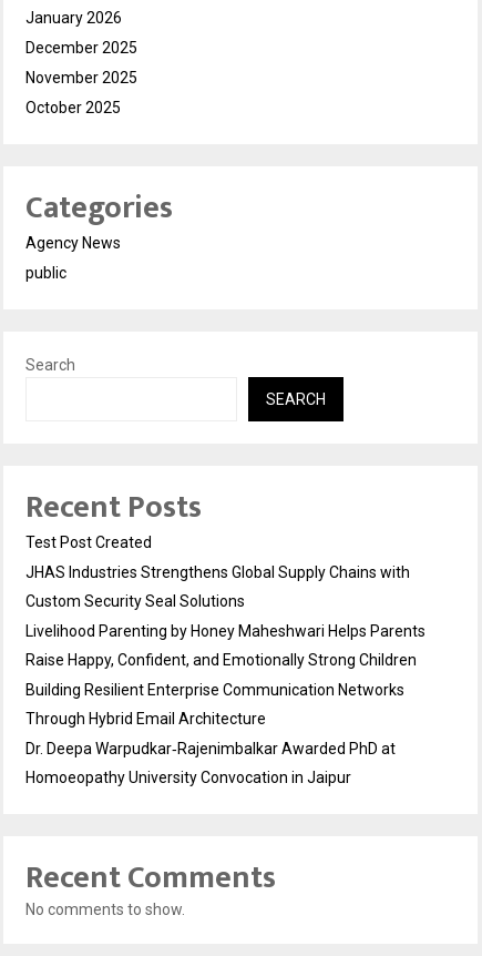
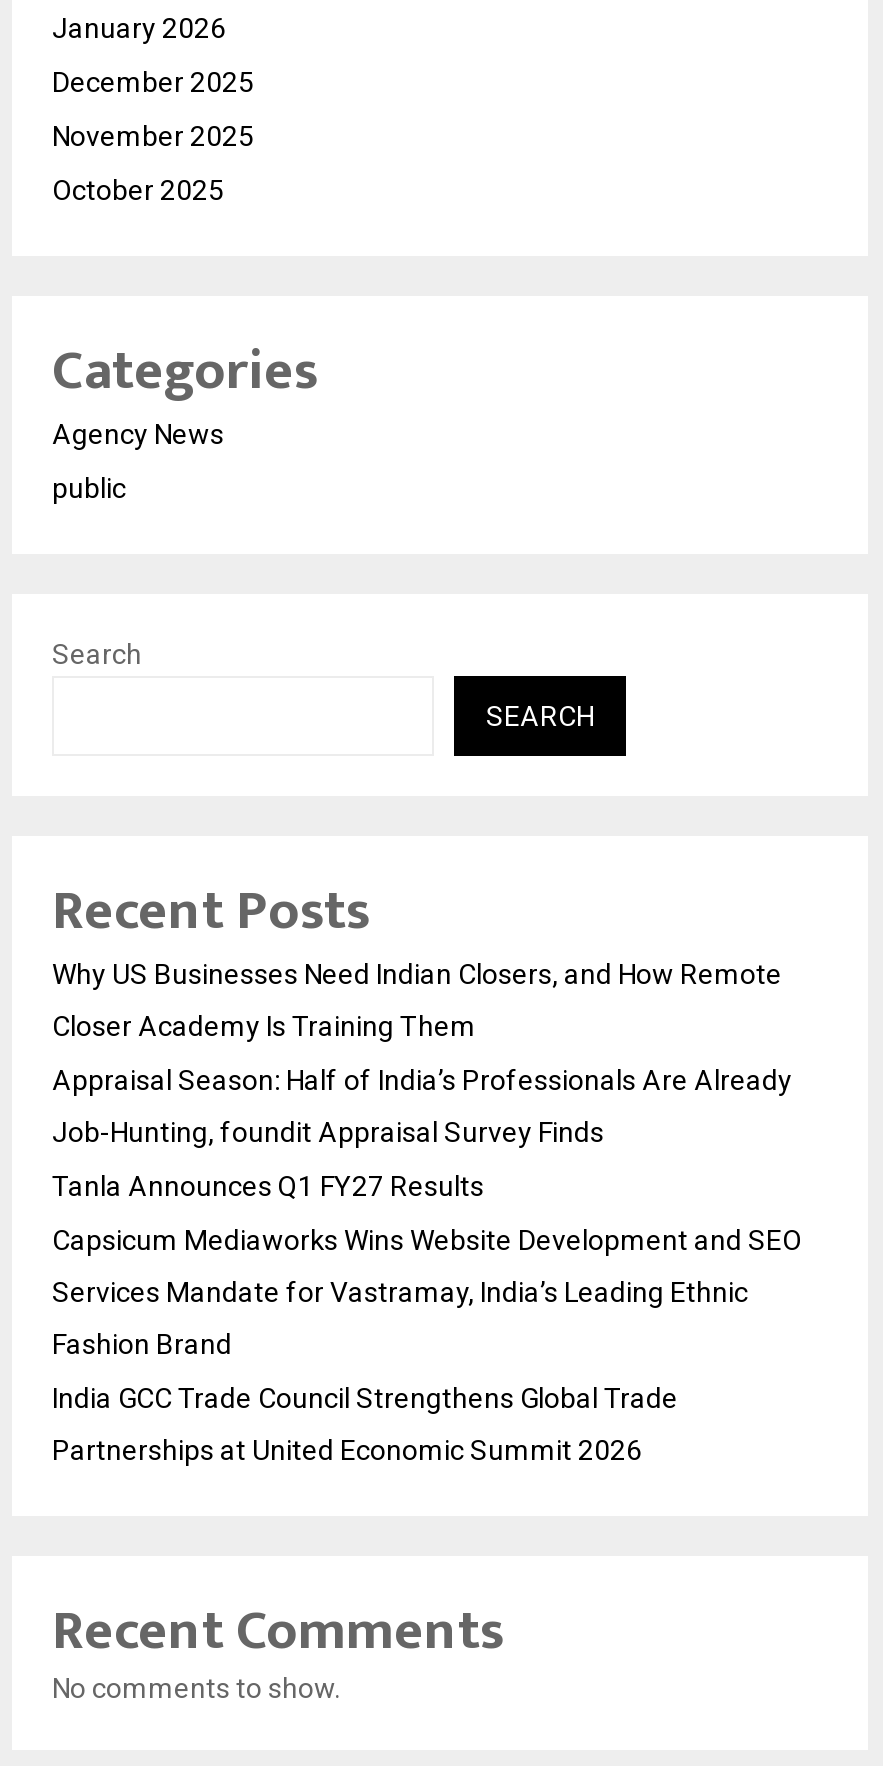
- Test Post Created
- JHAS Industries Strengthens Global Supply Chains with
- Custom Security Seal Solutions
- Livelihood Parenting by Honey Maheshwari Helps Parents
- Raise Happy, Confident, and Emotionally Strong Children
- Building Resilient Enterprise Communication Networks
- Through Hybrid Email Architecture
- Dr. Deepa Warpudkar‑Rajenimbalkar Awarded PhD at
- Homoeopathy University Convocation in Jaipur
+ Why US Businesses Need Indian Closers, and How Remote
+ Closer Academy Is Training Them
+ Appraisal Season: Half of India’s Professionals Are Already
+ Job-Hunting, foundit Appraisal Survey Finds
+ Tanla Announces Q1 FY27 Results
+ Capsicum Mediaworks Wins Website Development and SEO
+ Services Mandate for Vastramay, India’s Leading Ethnic
+ Fashion Brand
+ India GCC Trade Council Strengthens Global Trade
+ Partnerships at United Economic Summit 2026
